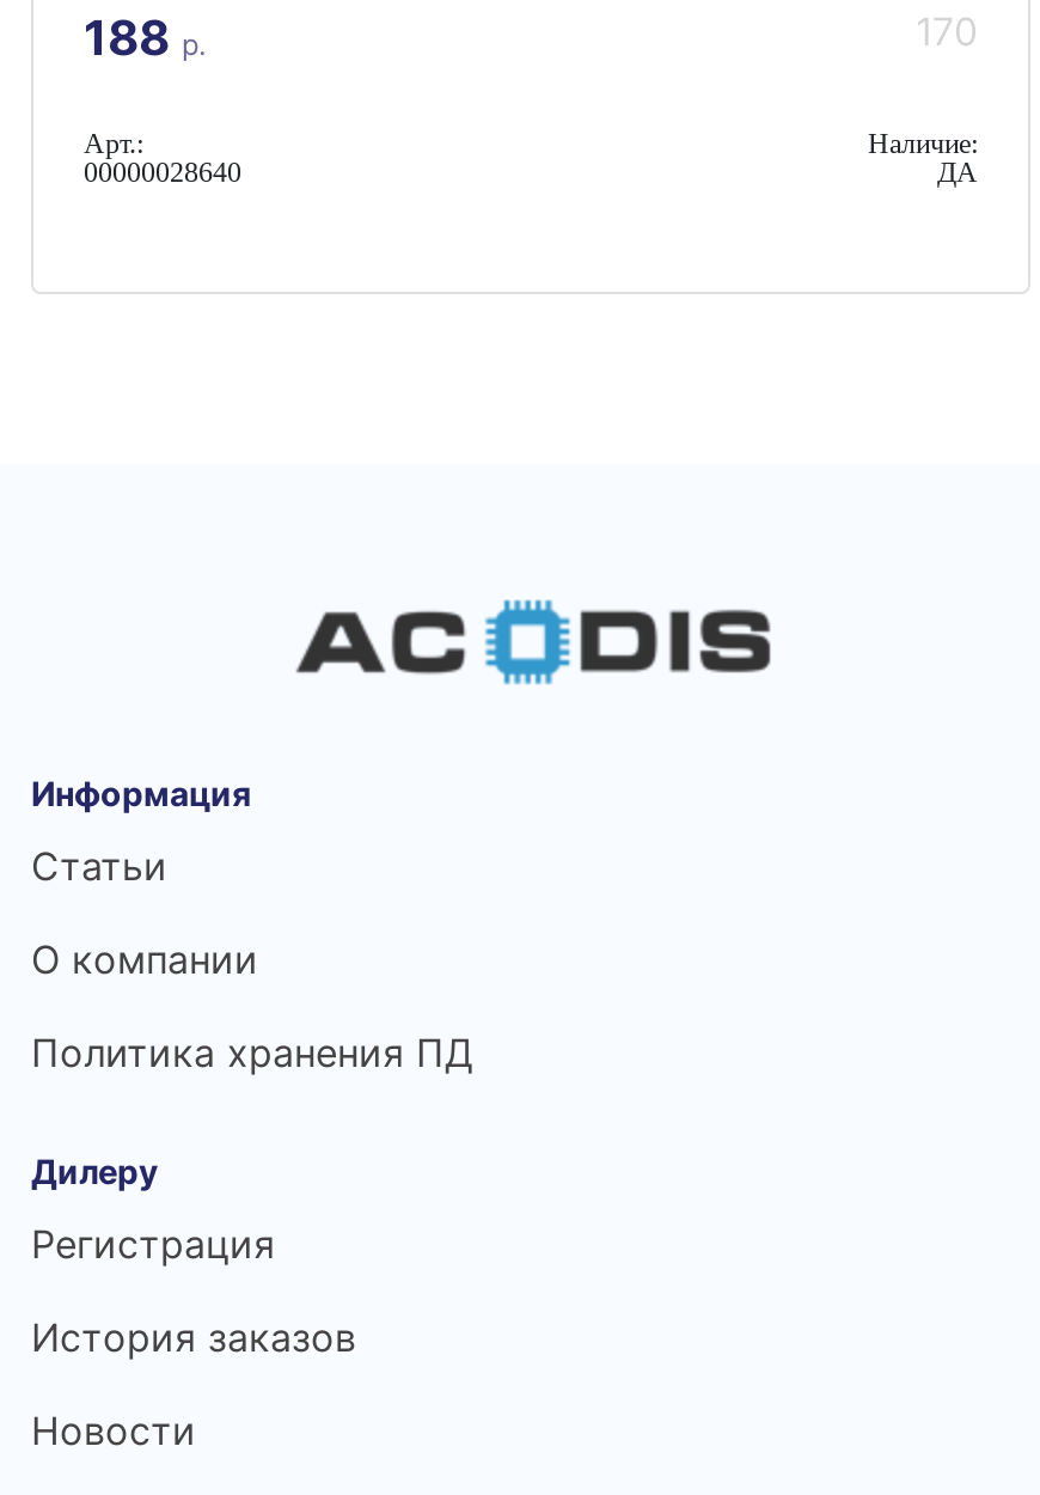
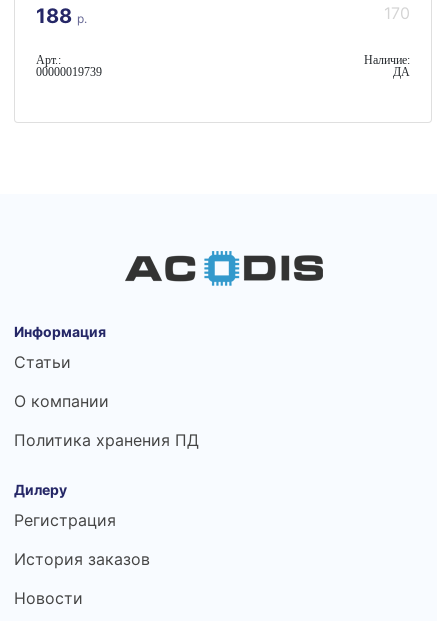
- 00000028640
+ 00000019739
